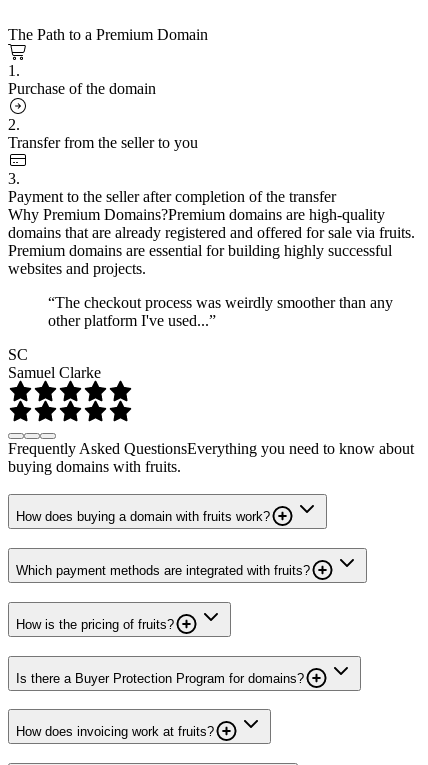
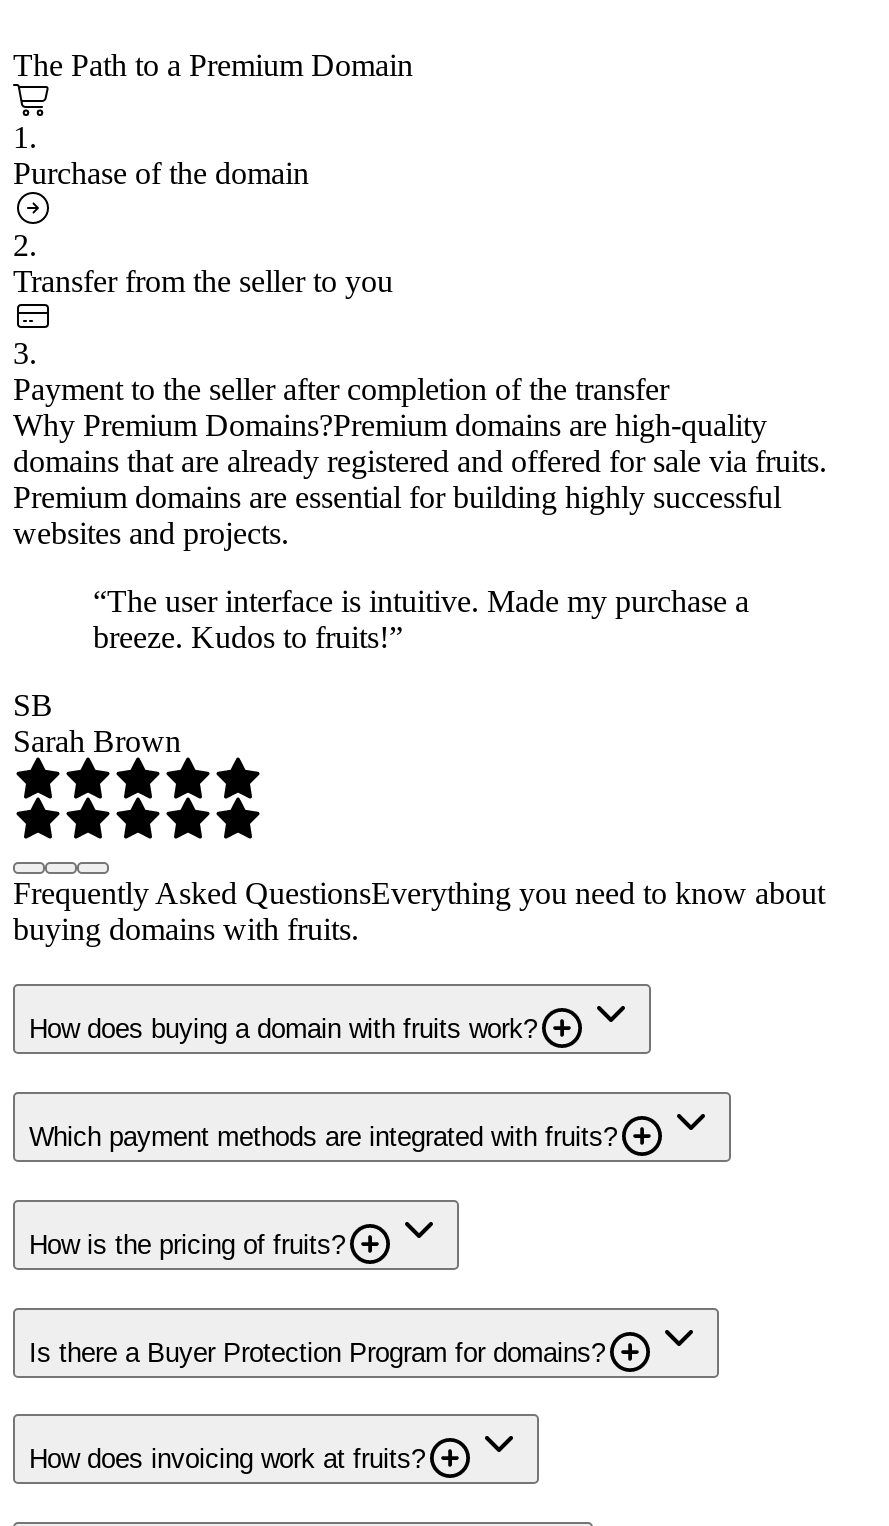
- “The checkout process was weirdly smoother than any
- other platform I've used...”
+ “The user interface is intuitive. Made my purchase a
+ breeze. Kudos to fruits!”

- SC
- Samuel Clarke
+ SB
+ Sarah Brown
